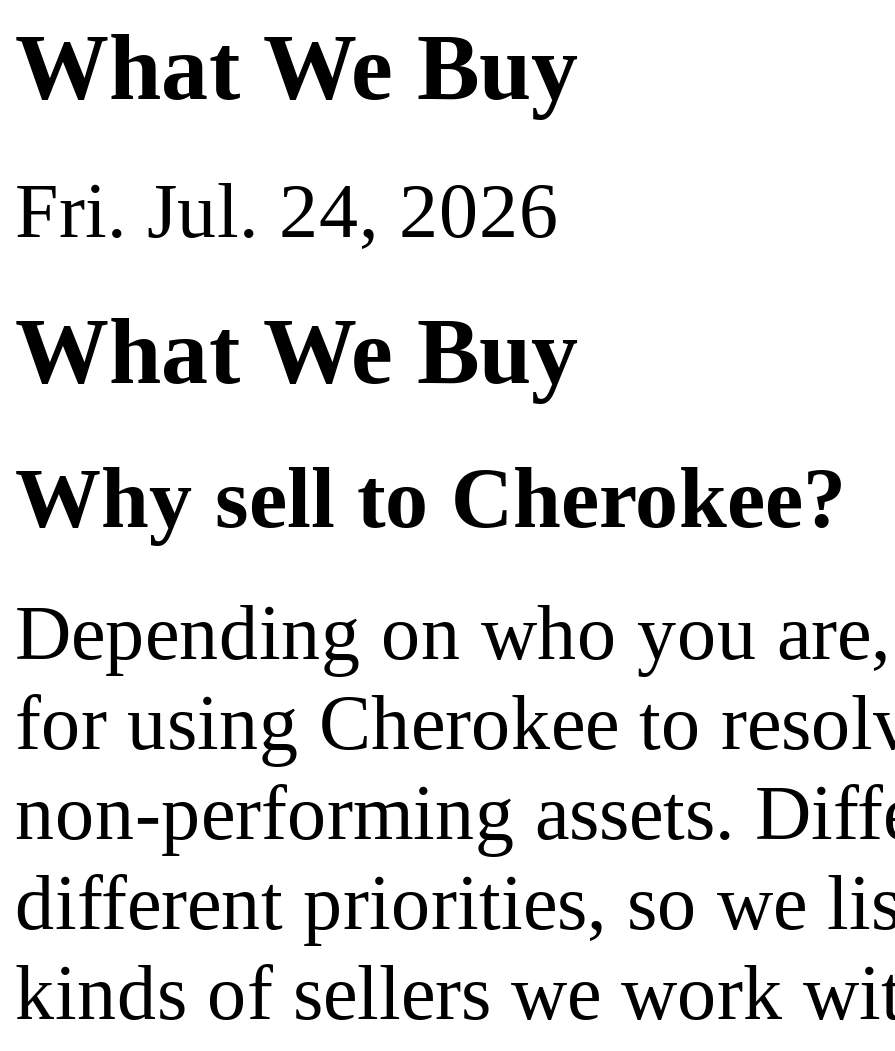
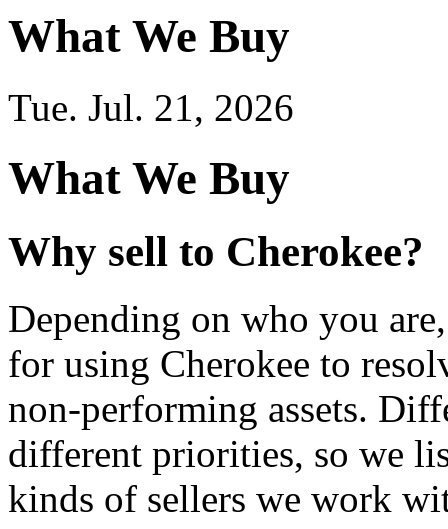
- Fri. Jul. 24, 2026
+ Tue. Jul. 21, 2026
